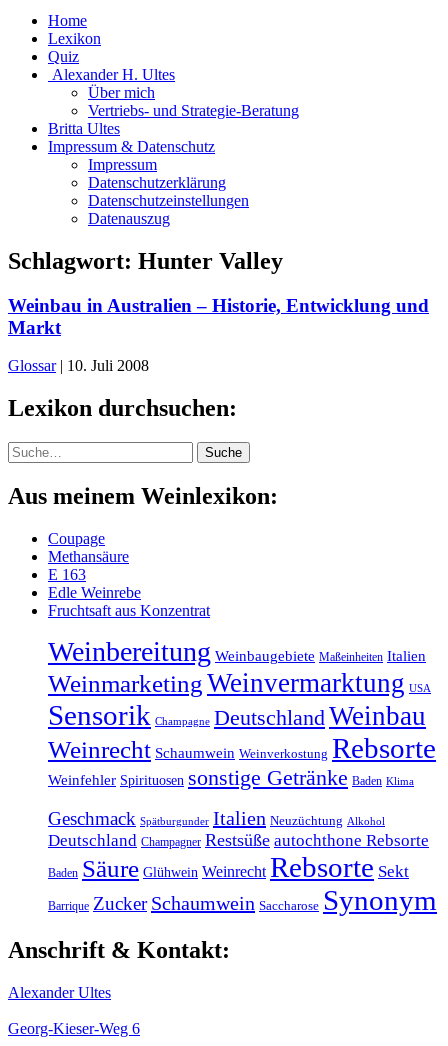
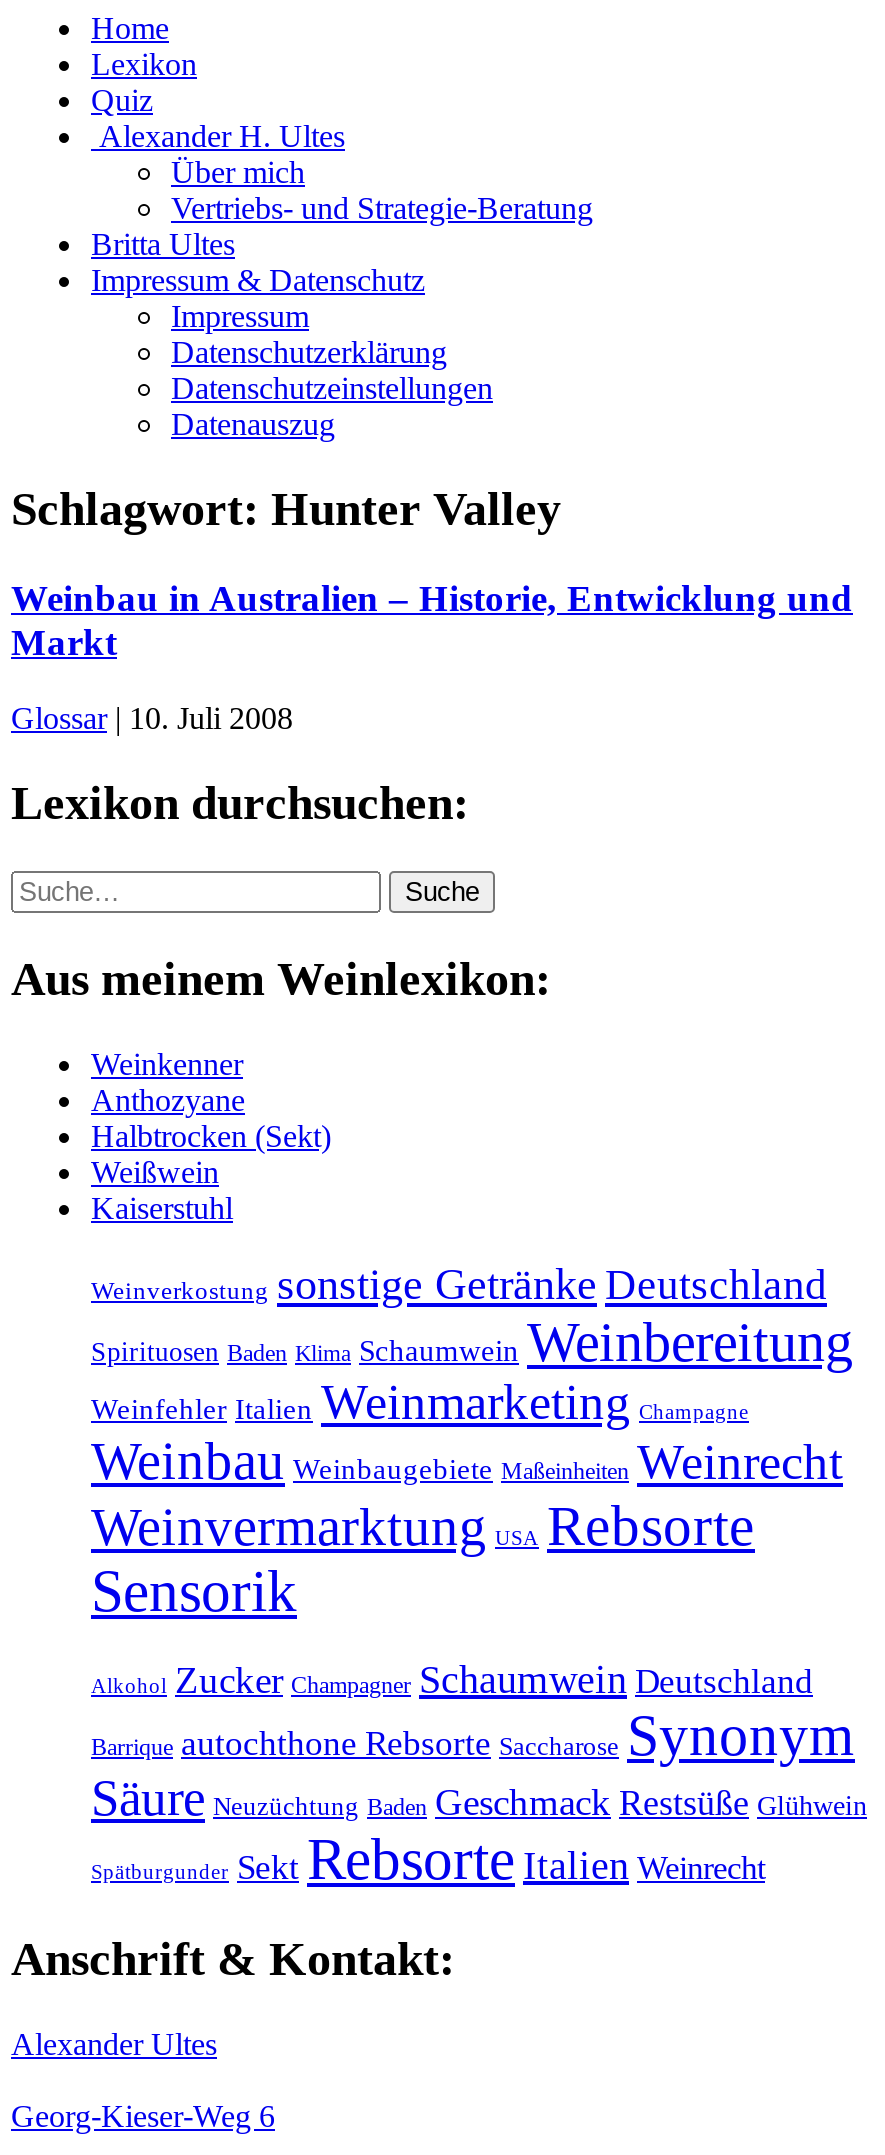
- Coupage
- Methansäure
- E 163
- Edle Weinrebe
- Fruchtsaft aus Konzentrat
+ Weinkenner
+ Anthozyane
+ Halbtrocken (Sekt)
+ Weißwein
+ Kaiserstuhl

- Weinbereitung Weinbaugebiete Maßeinheiten Italien
- Weinmarketing Weinvermarktung USA
- Sensorik Champagne Deutschland Weinbau
- Weinrecht Schaumwein Weinverkostung Rebsorte
- Weinfehler Spirituosen sonstige Getränke Baden Klima
+ Weinverkostung sonstige Getränke Deutschland
+ Spirituosen Baden Klima Schaumwein Weinbereitung
+ Weinfehler Italien Weinmarketing Champagne
+ Weinbau Weinbaugebiete Maßeinheiten Weinrecht
+ Weinvermarktung USA Rebsorte
+ Sensorik

- Geschmack Spätburgunder Italien Neuzüchtung Alkohol
- Deutschland Champagner Restsüße autochthone Rebsorte
- Baden Säure Glühwein Weinrecht Rebsorte Sekt
- Barrique Zucker Schaumwein Saccharose Synonym
+ Alkohol Zucker Champagner Schaumwein Deutschland
+ Barrique autochthone Rebsorte Saccharose Synonym
+ Säure Neuzüchtung Baden Geschmack Restsüße Glühwein
+ Spätburgunder Sekt Rebsorte Italien Weinrecht
